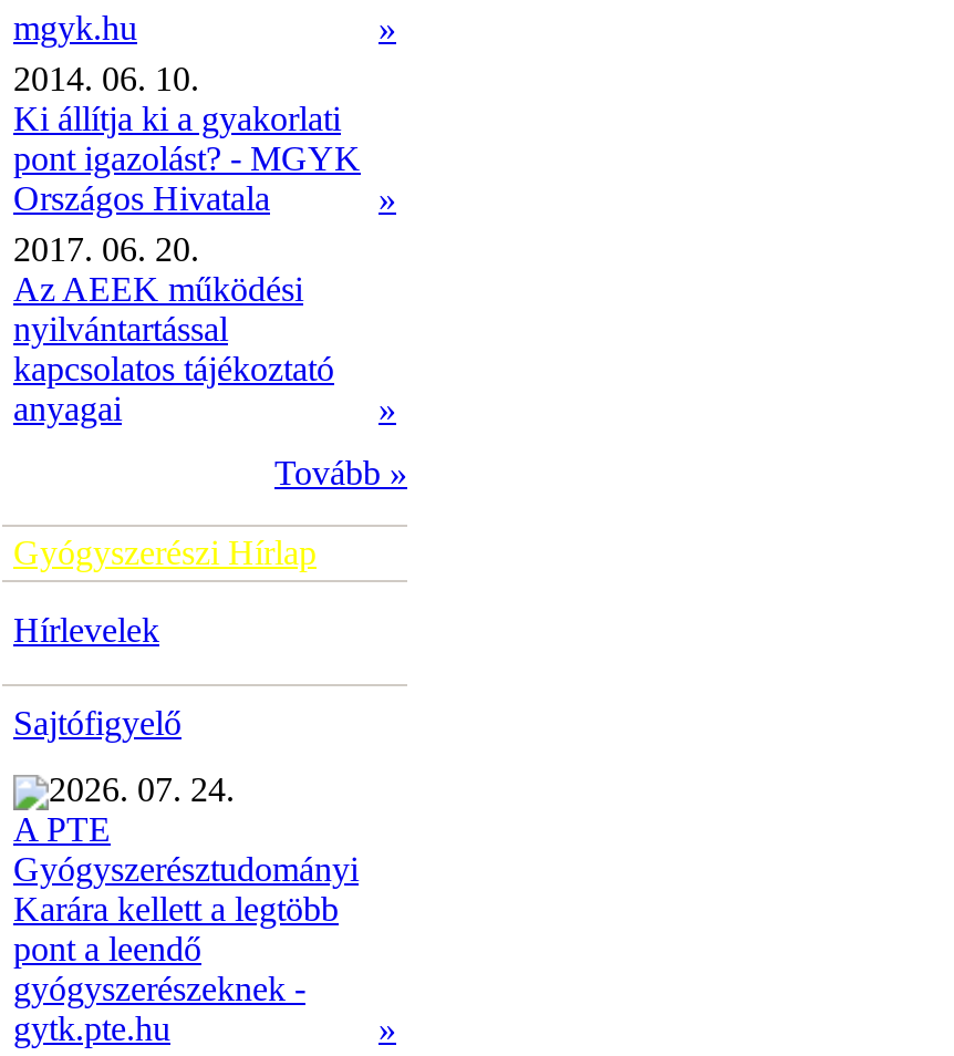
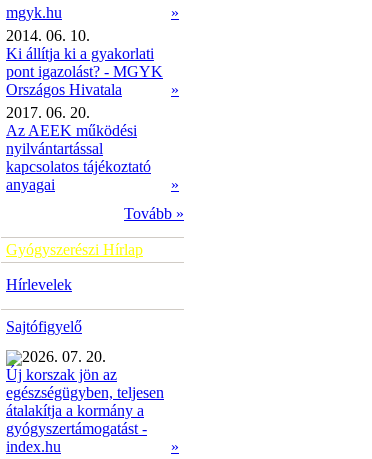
- 2026. 07. 24.
- A PTE
- Gyógyszerésztudományi
- Karára kellett a legtöbb
- pont a leendő
- gyógyszerészeknek -
- gytk.pte.hu
+ 2026. 07. 20.
+ Új korszak jön az
+ egészségügyben, teljesen
+ átalakítja a kormány a
+ gyógyszertámogatást -
+ index.hu
